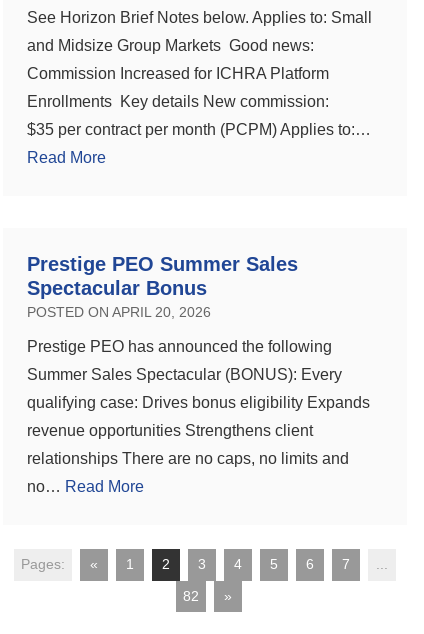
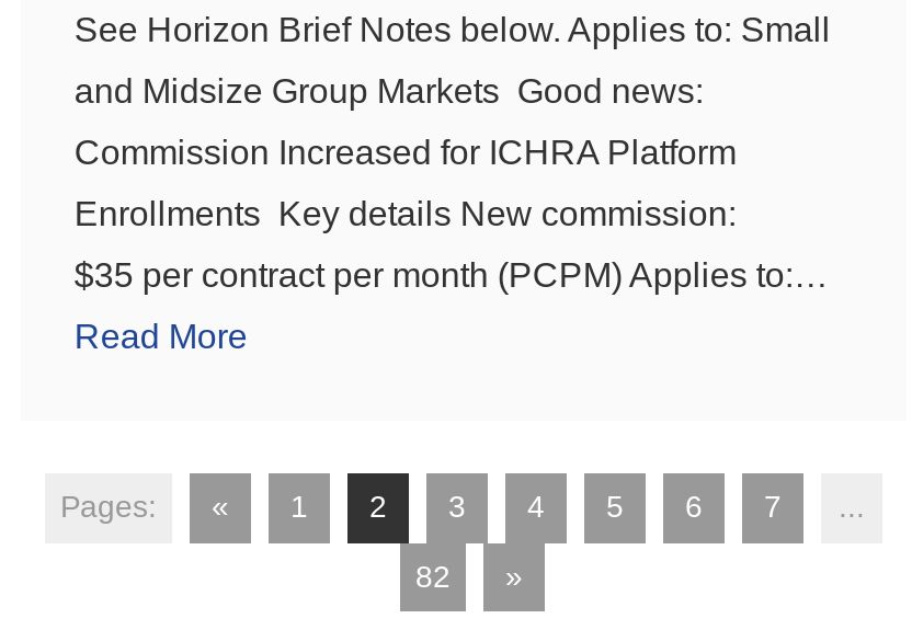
- Prestige PEO Summer Sales
- Spectacular Bonus
- POSTED ON APRIL 20, 2026
- Prestige PEO has announced the following
- Summer Sales Spectacular (BONUS): Every
- qualifying case: Drives bonus eligibility Expands
- revenue opportunities Strengthens client
- relationships There are no caps, no limits and
- no… Read More
